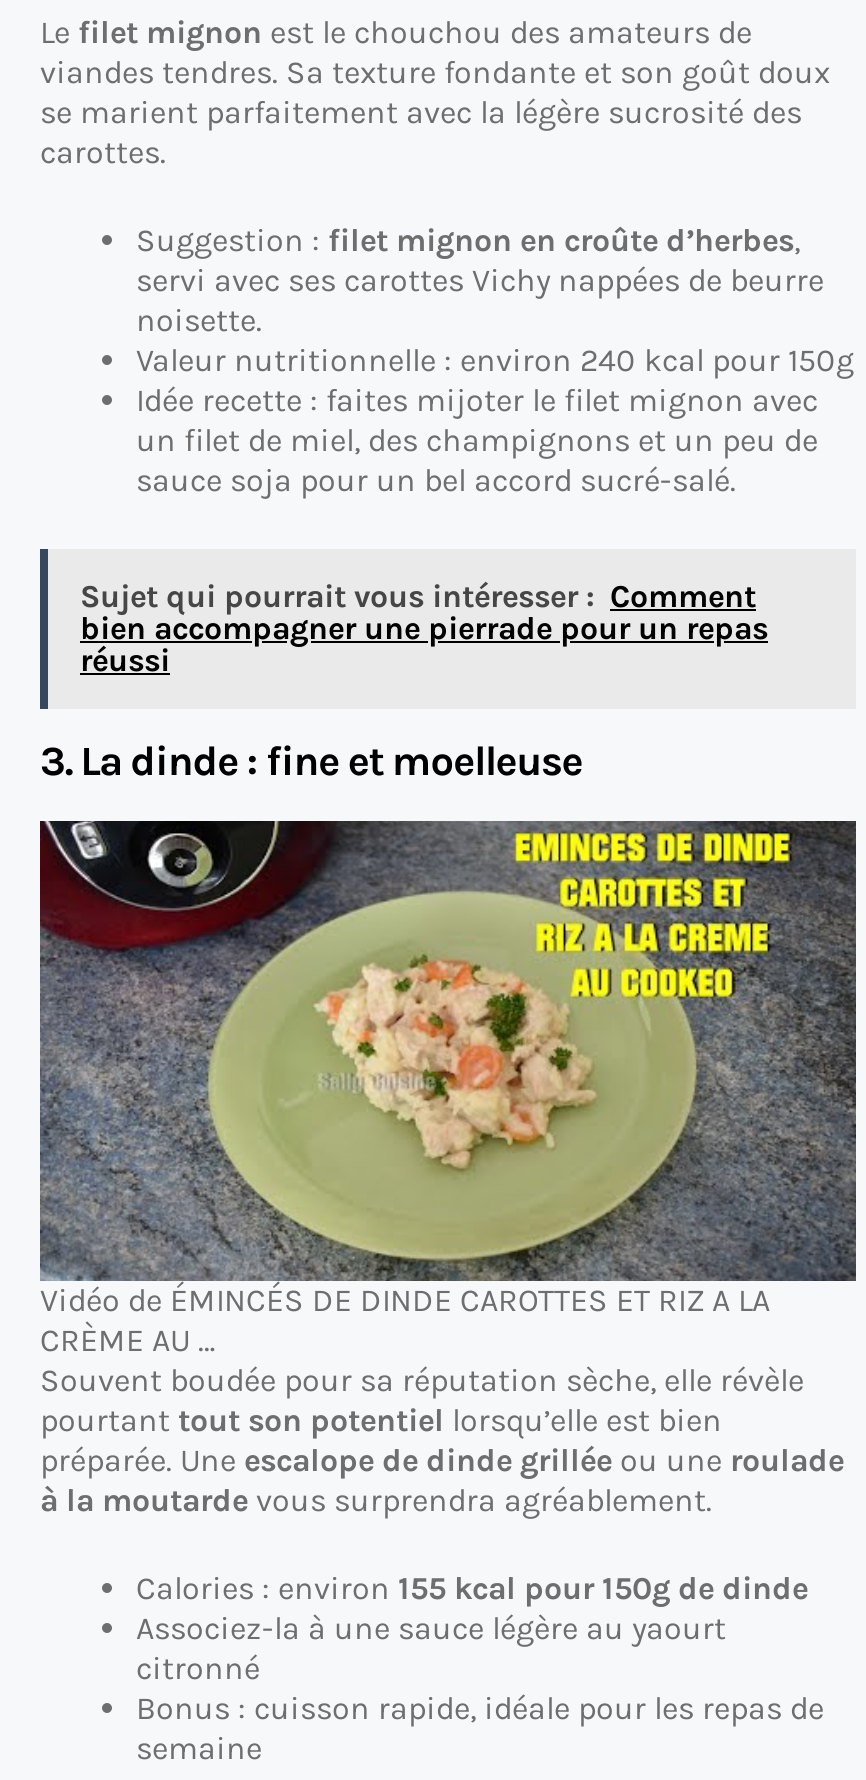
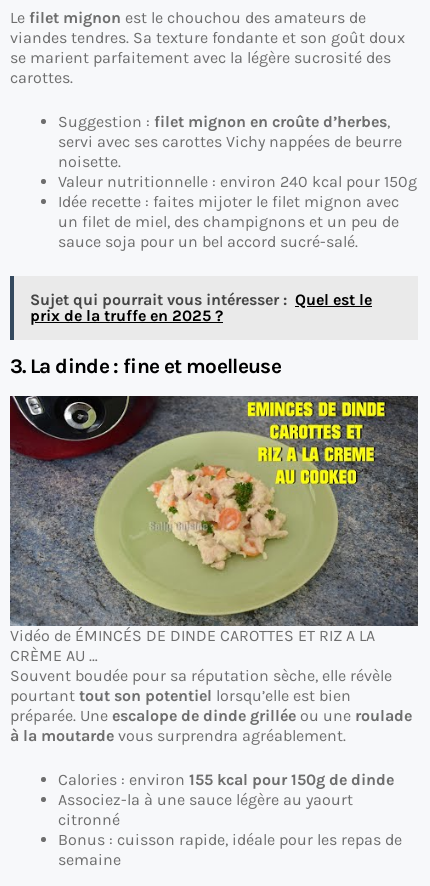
- Sujet qui pourrait vous intéresser : Comment
- bien accompagner une pierrade pour un repas
- réussi
+ Sujet qui pourrait vous intéresser : Quel est le
+ prix de la truffe en 2025 ?
